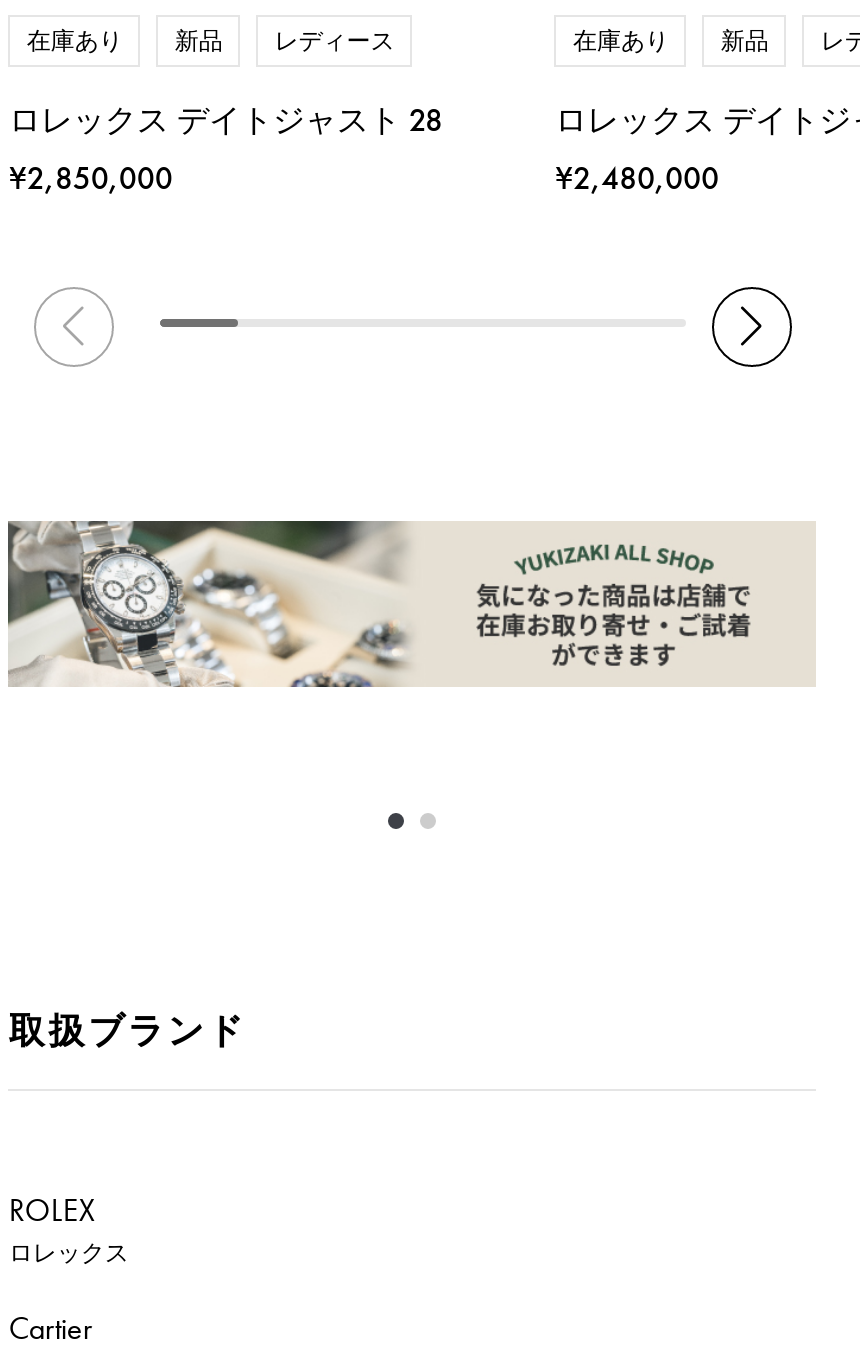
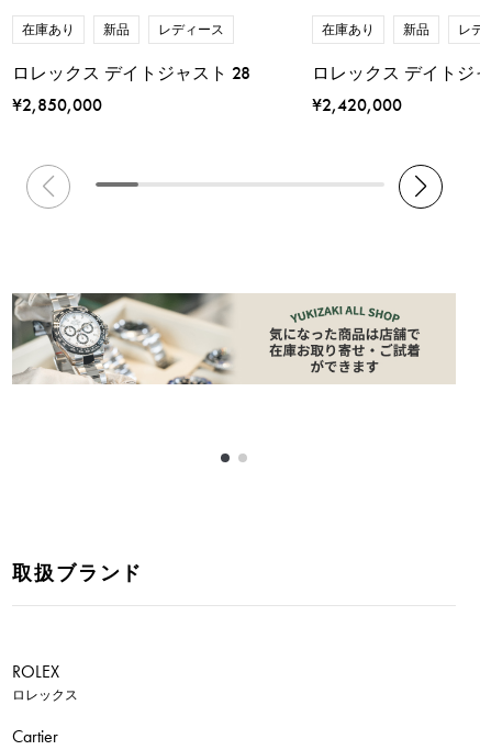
- ¥2,480,000
+ ¥2,420,000
